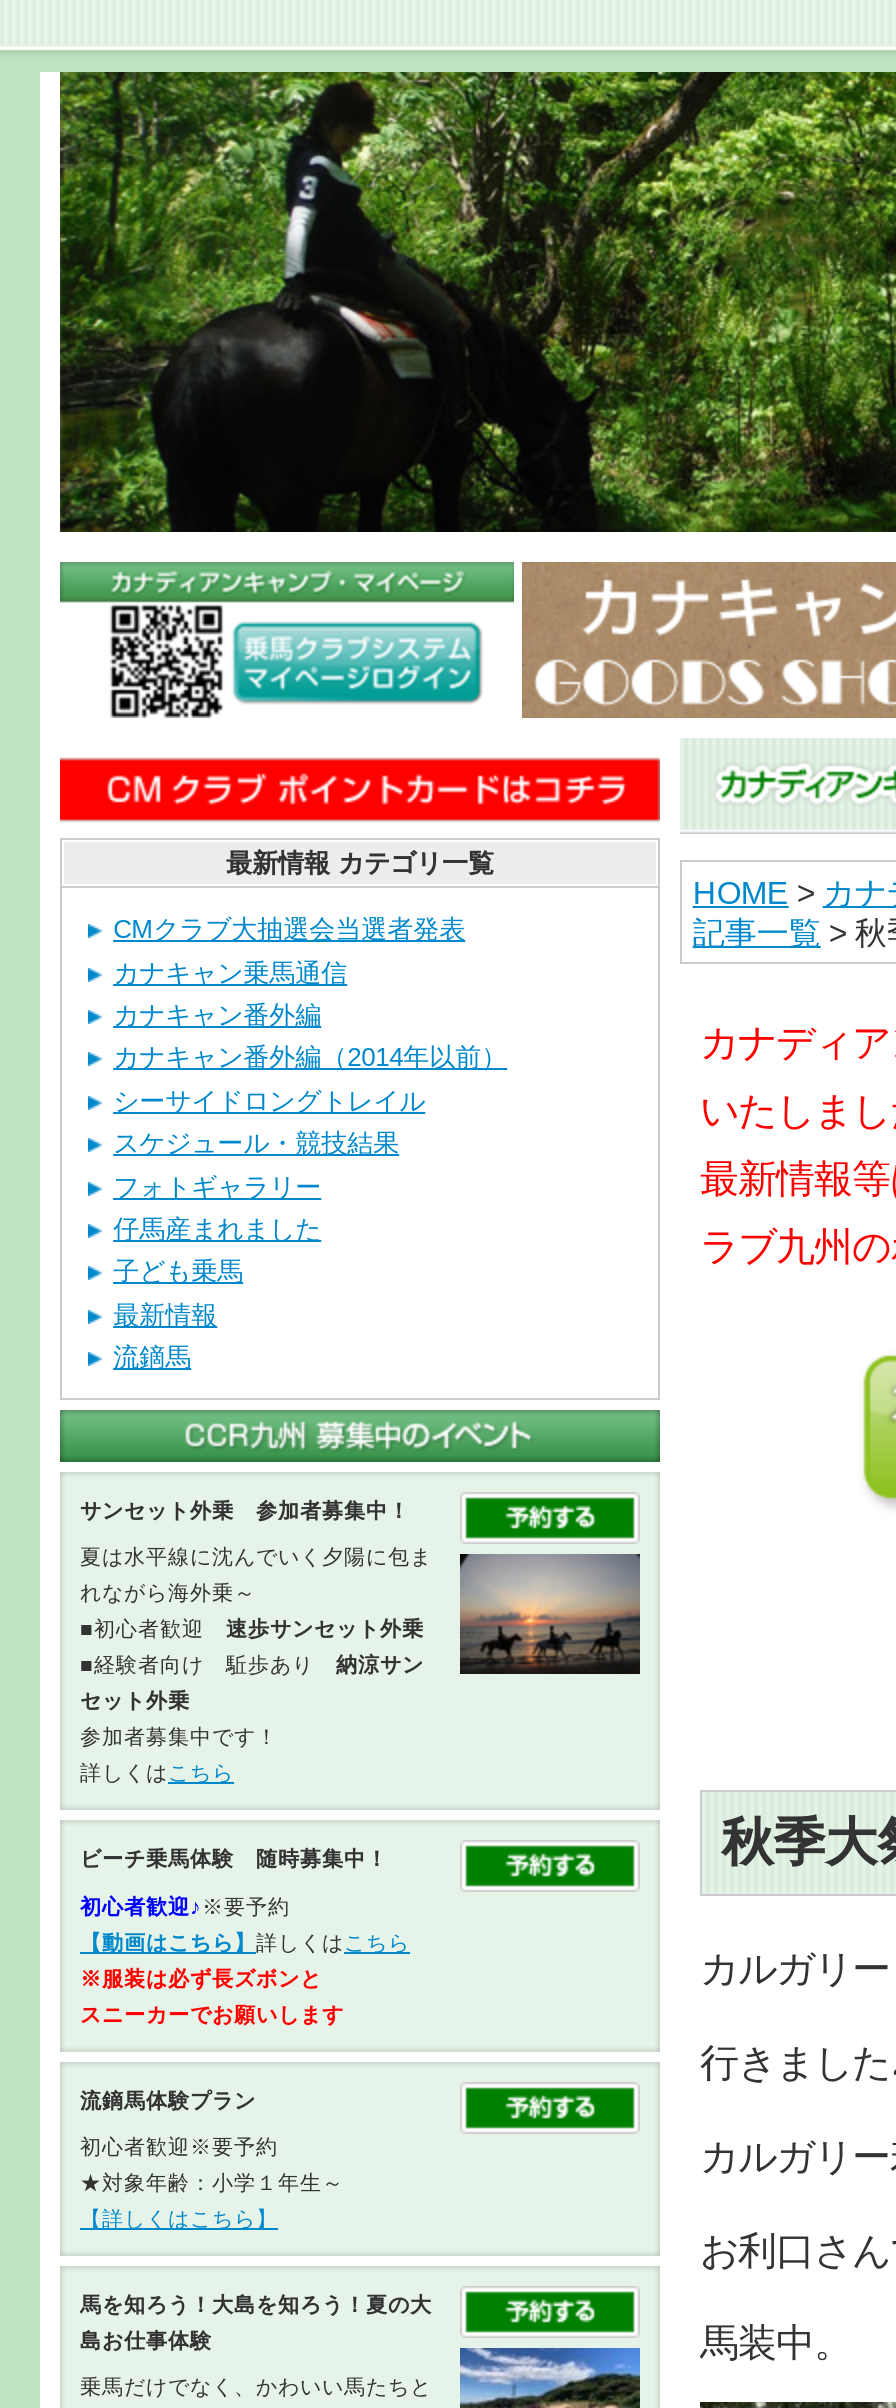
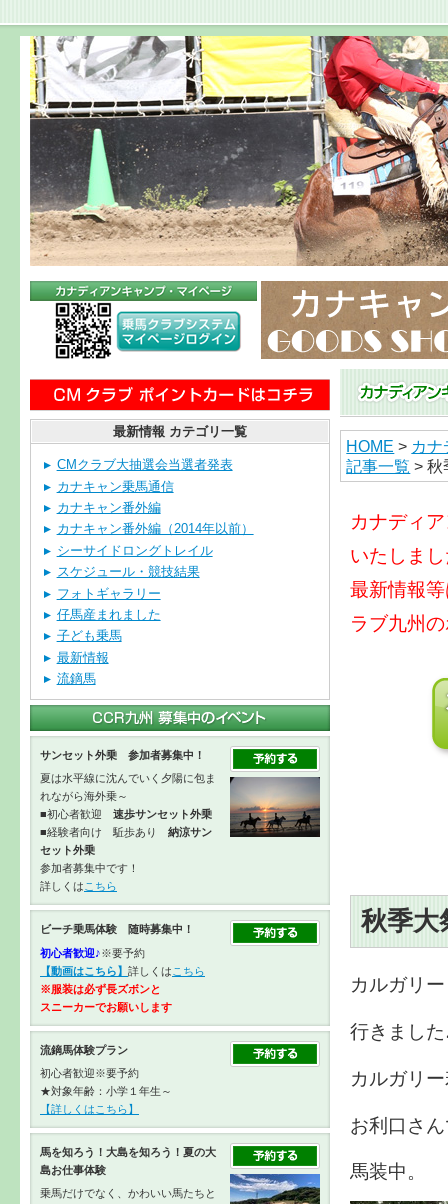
- [image]
+ [image]
